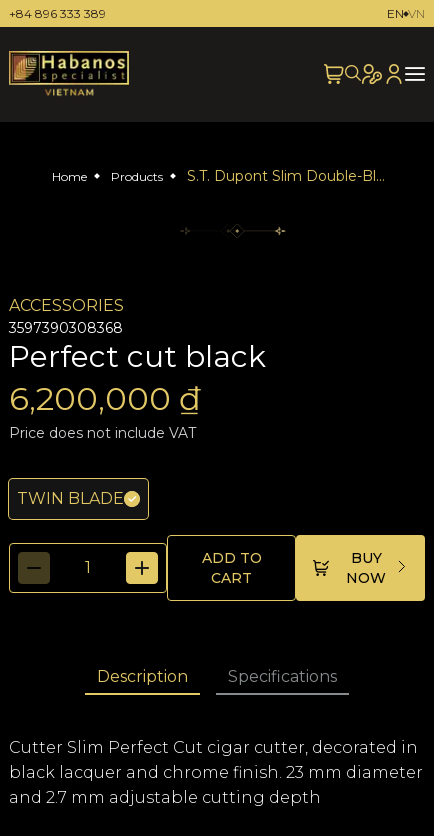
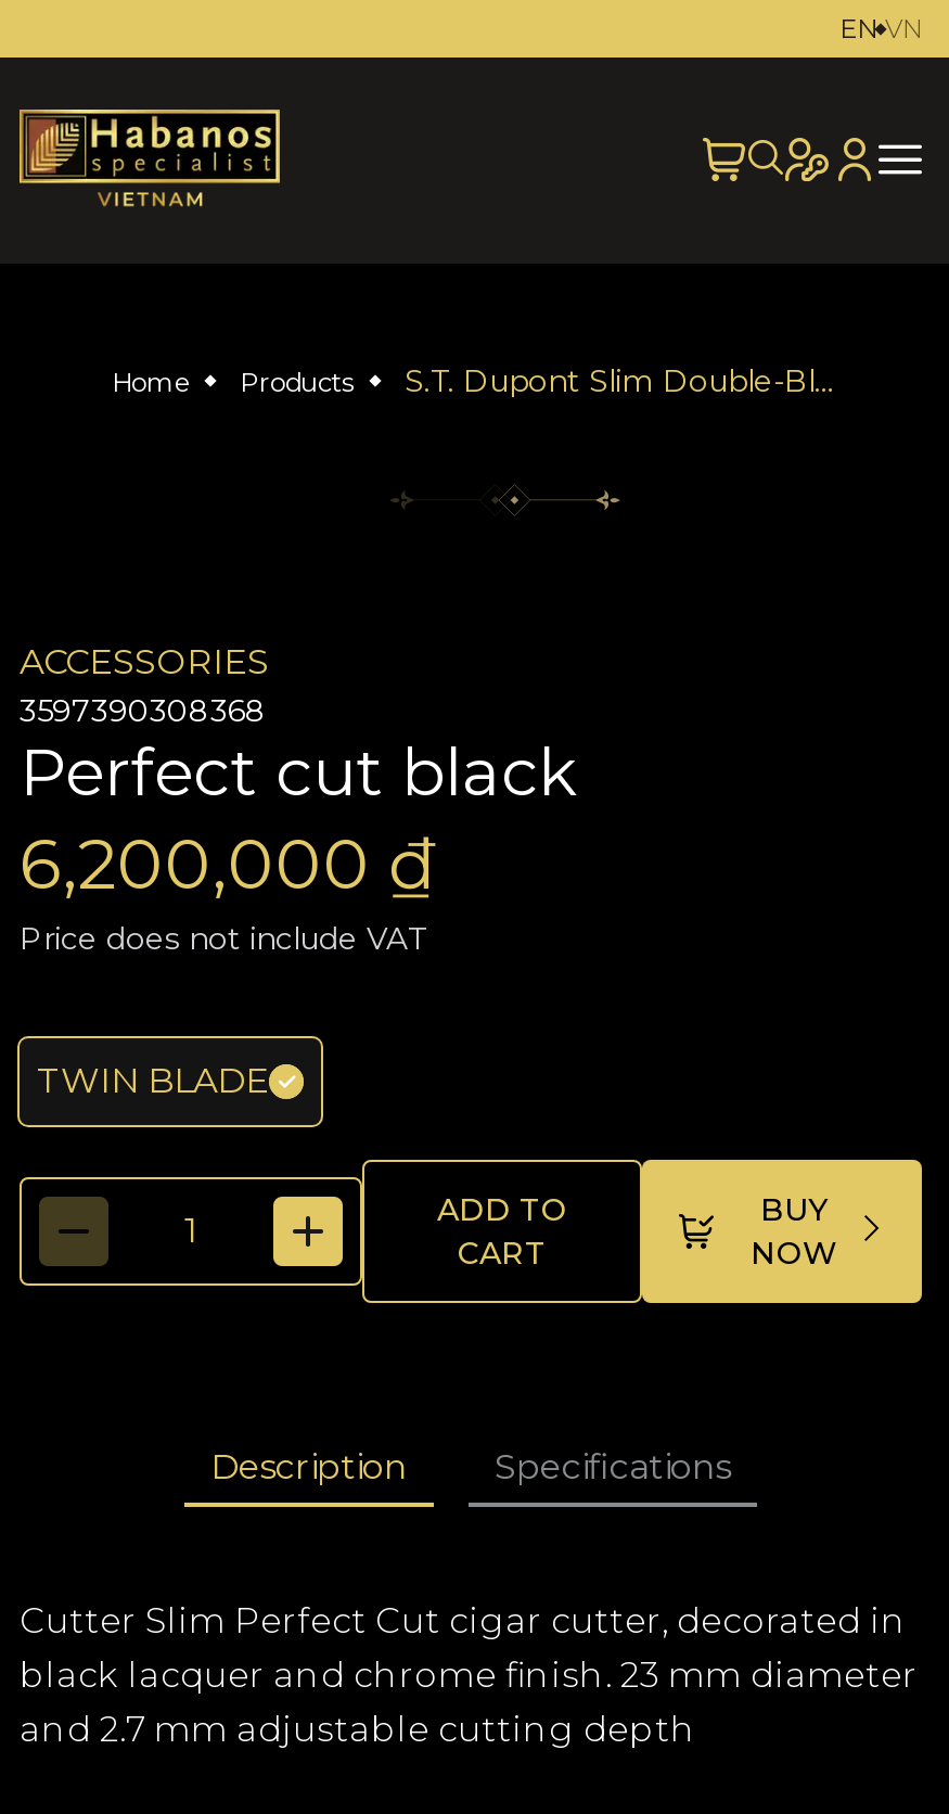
- +84 896 333 389
